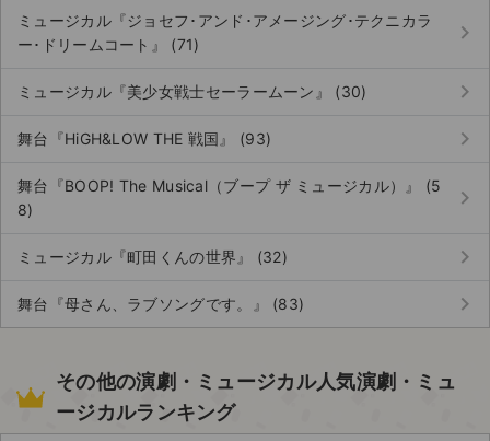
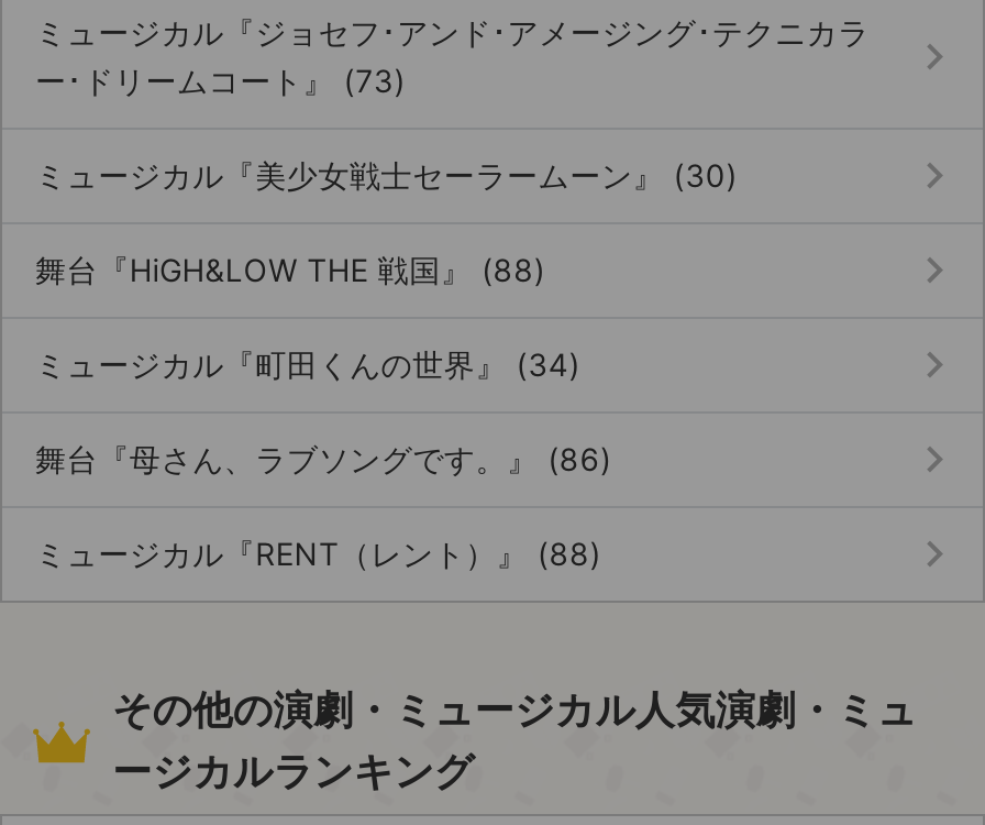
- ー･ドリームコート』 (71)
+ ー･ドリームコート』 (73)

- 舞台『HiGH&LOW THE 戦国』 (93)
+ 舞台『HiGH&LOW THE 戦国』 (88)

- 舞台『BOOP! The Musical（ブープ ザ ミュージカル）』 (5
- 8)
+ ミュージカル『町田くんの世界』 (34)

- ミュージカル『町田くんの世界』 (32)
+ 舞台『母さん、ラブソングです。』 (86)

- 舞台『母さん、ラブソングです。』 (83)
+ ミュージカル『RENT（レント）』 (88)
